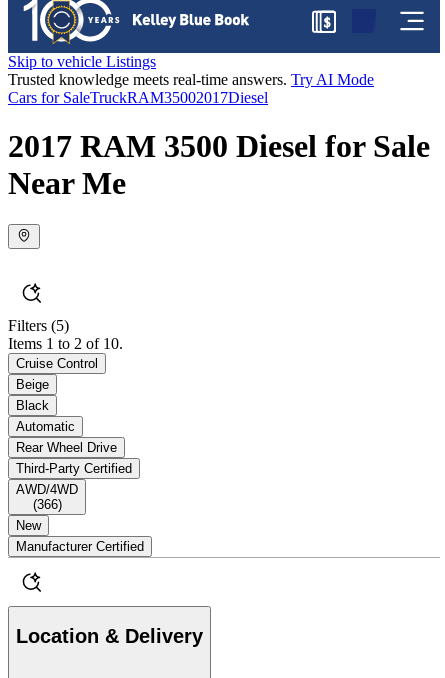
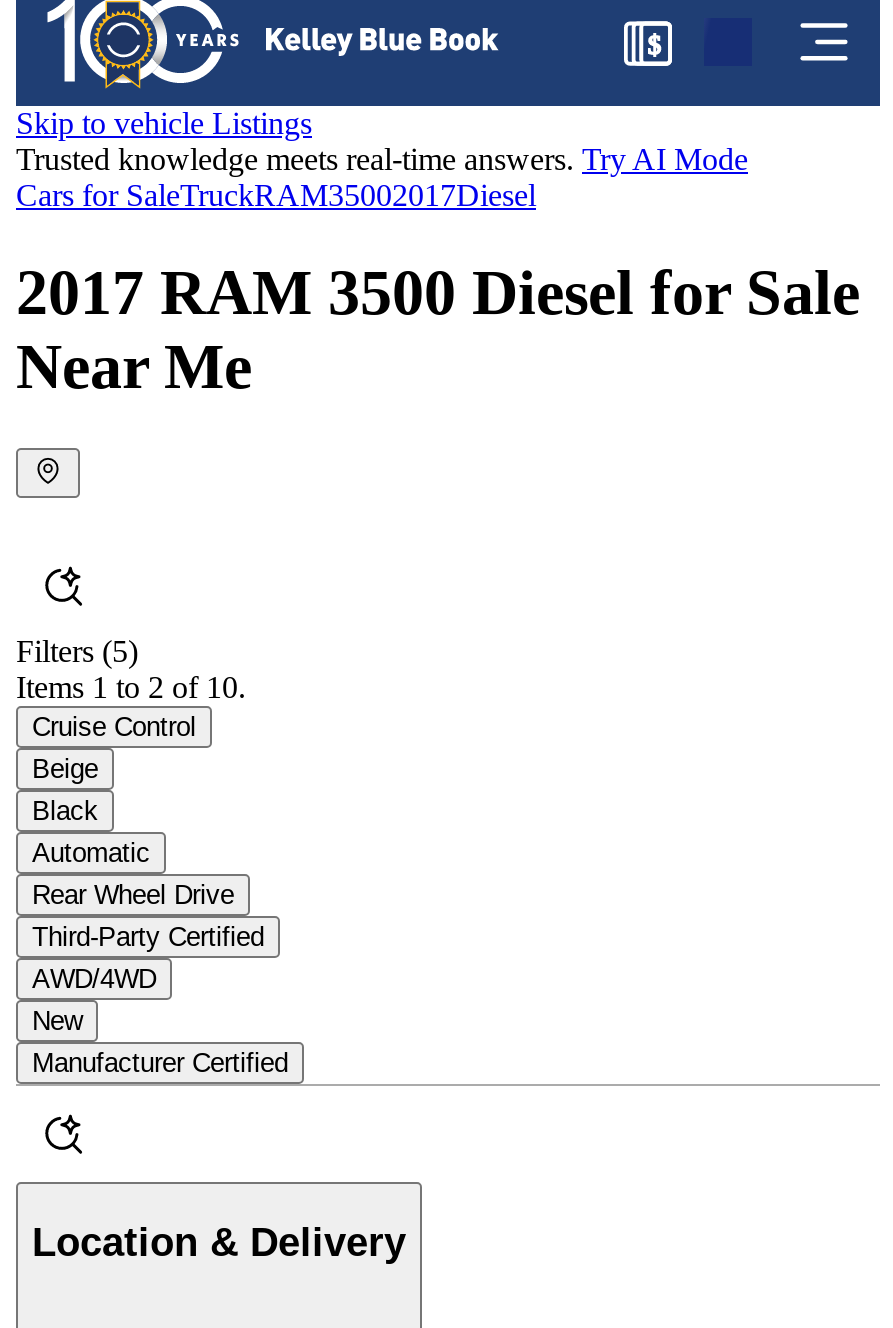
- (366)
